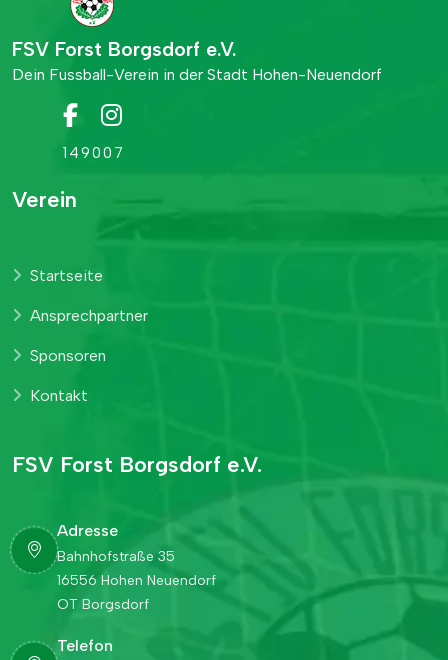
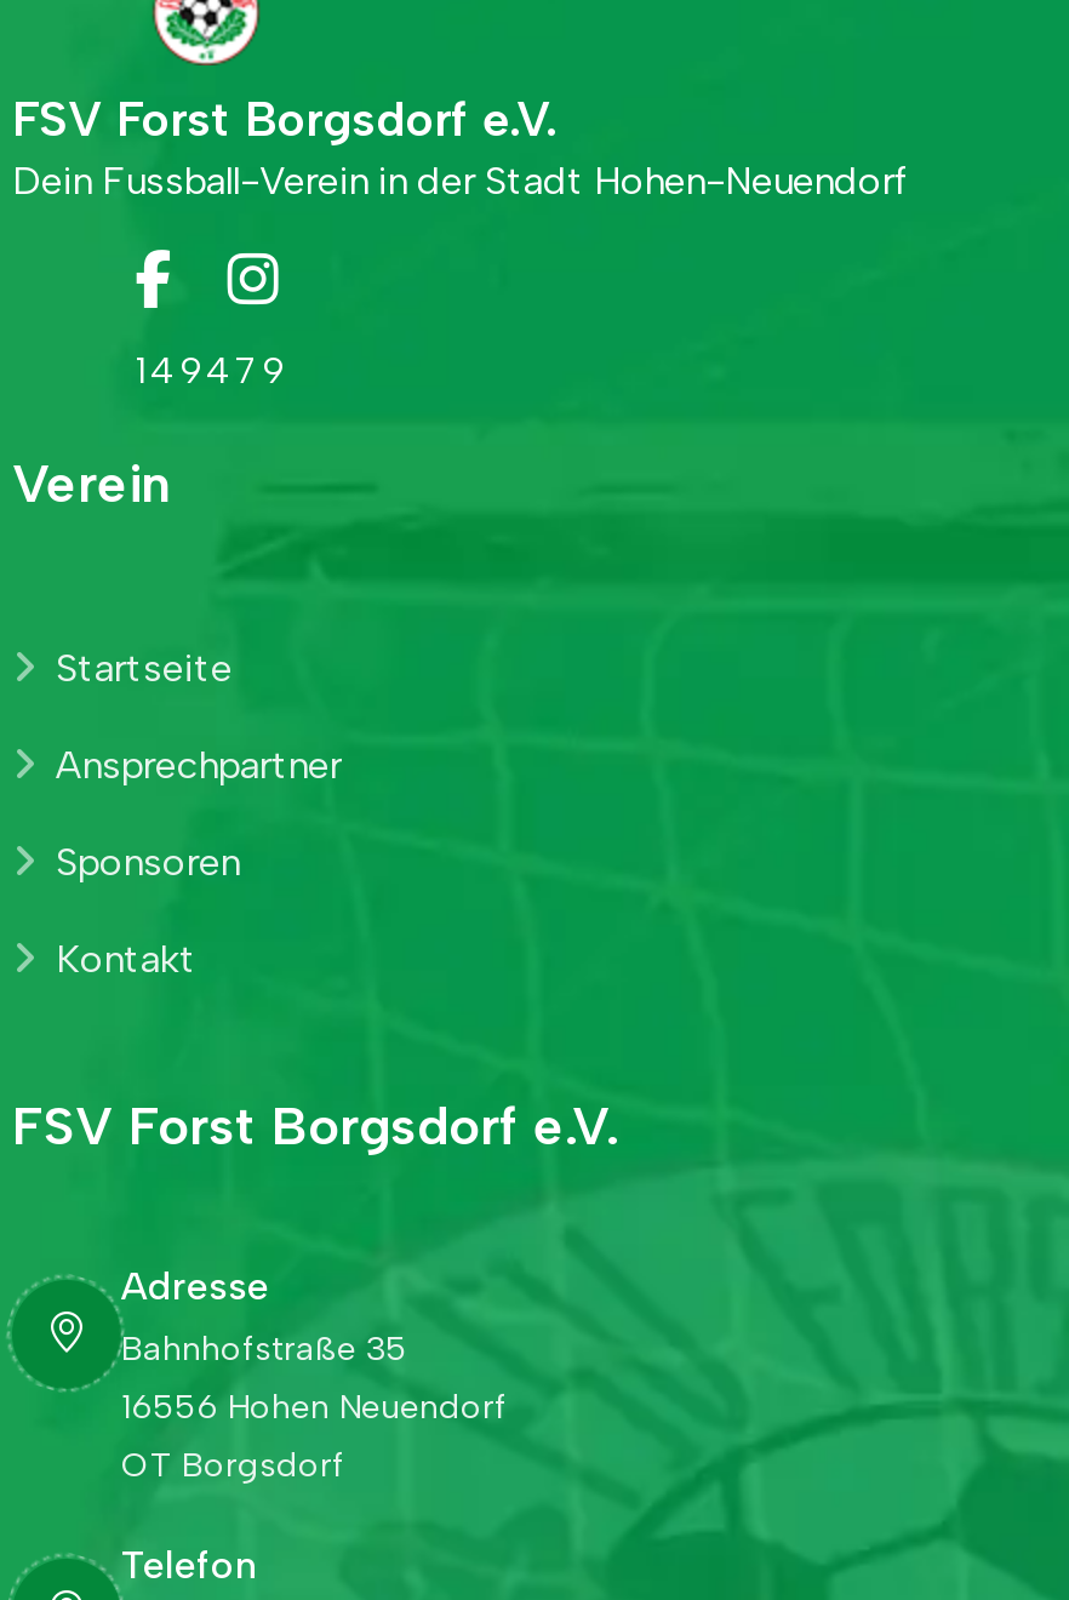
- 1 4 9 0 0 7
+ 1 4 9 4 7 9
